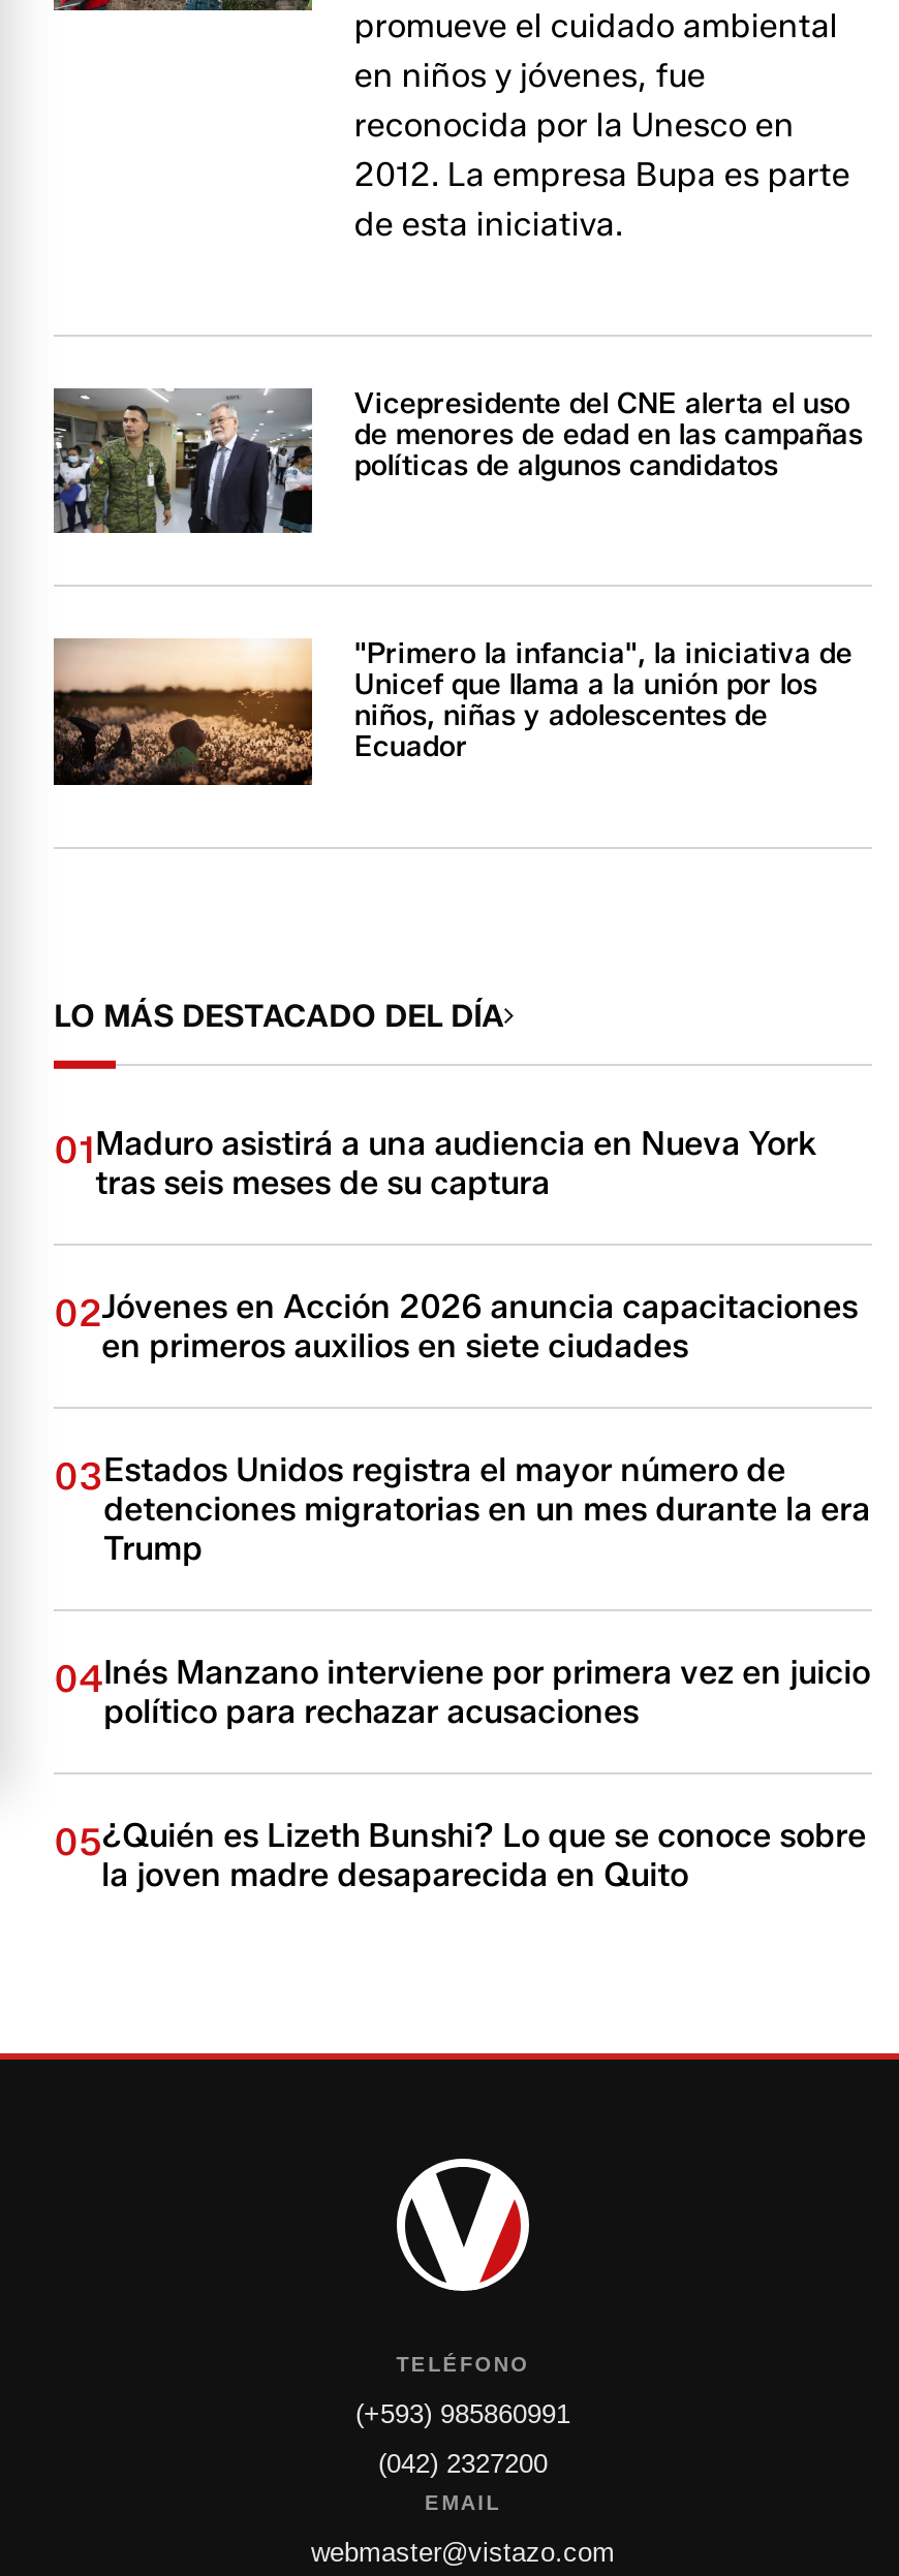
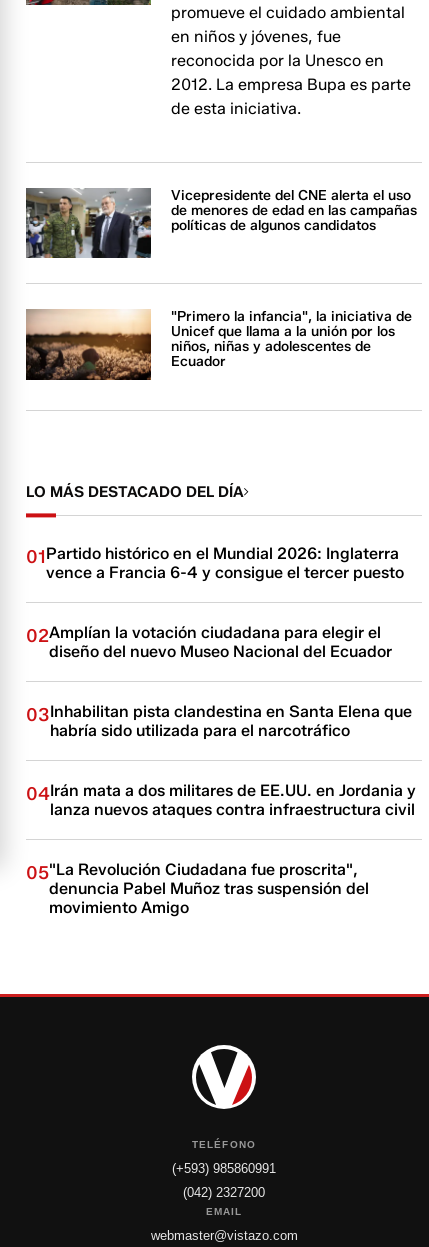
- 01Maduro asistirá a una audiencia en Nueva York
- tras seis meses de su captura
+ 01Partido histórico en el Mundial 2026: Inglaterra
+ vence a Francia 6-4 y consigue el tercer puesto

- 02Jóvenes en Acción 2026 anuncia capacitaciones
- en primeros auxilios en siete ciudades
+ 02Amplían la votación ciudadana para elegir el
+ diseño del nuevo Museo Nacional del Ecuador

- 03Estados Unidos registra el mayor número de
- detenciones migratorias en un mes durante la era
- Trump
+ 03Inhabilitan pista clandestina en Santa Elena que
+ habría sido utilizada para el narcotráfico

- 04Inés Manzano interviene por primera vez en juicio
- político para rechazar acusaciones
+ 04Irán mata a dos militares de EE.UU. en Jordania y
+ lanza nuevos ataques contra infraestructura civil

- 05¿Quién es Lizeth Bunshi? Lo que se conoce sobre
- la joven madre desaparecida en Quito
+ 05"La Revolución Ciudadana fue proscrita",
+ denuncia Pabel Muñoz tras suspensión del
+ movimiento Amigo
